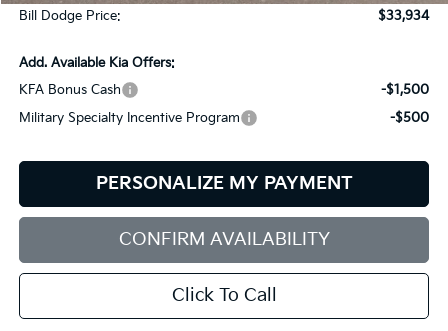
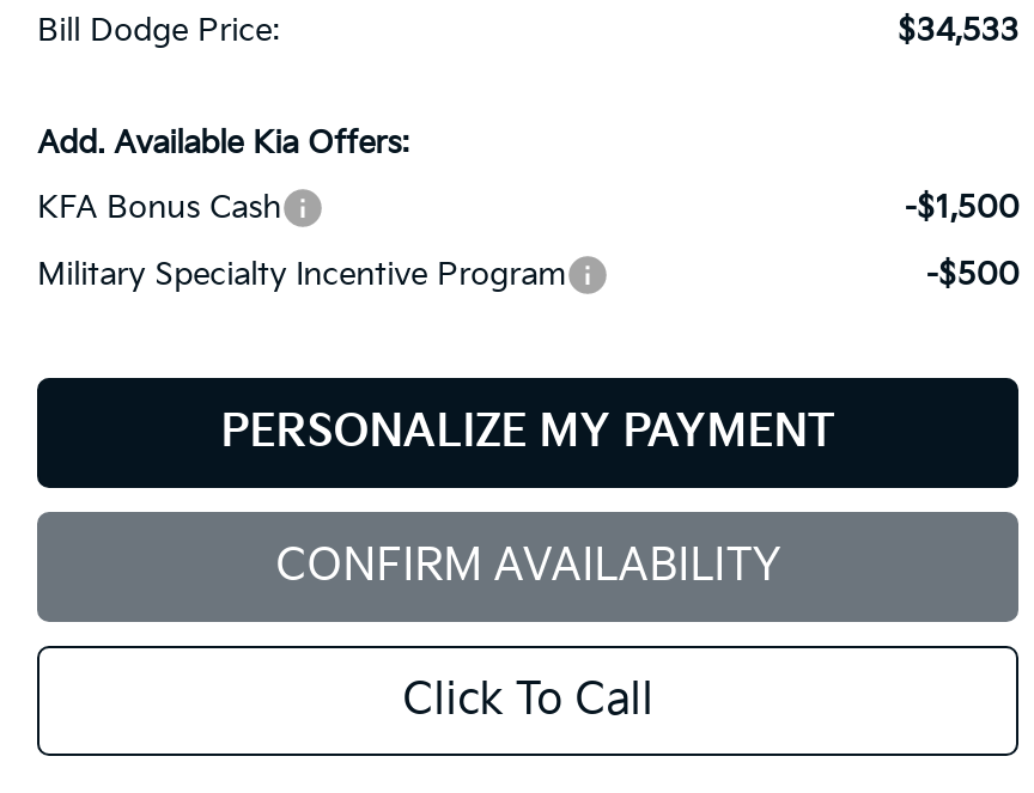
- $33,934
+ $34,533
